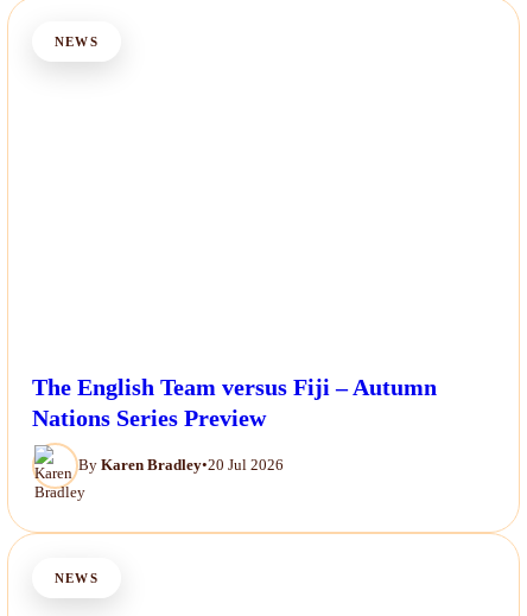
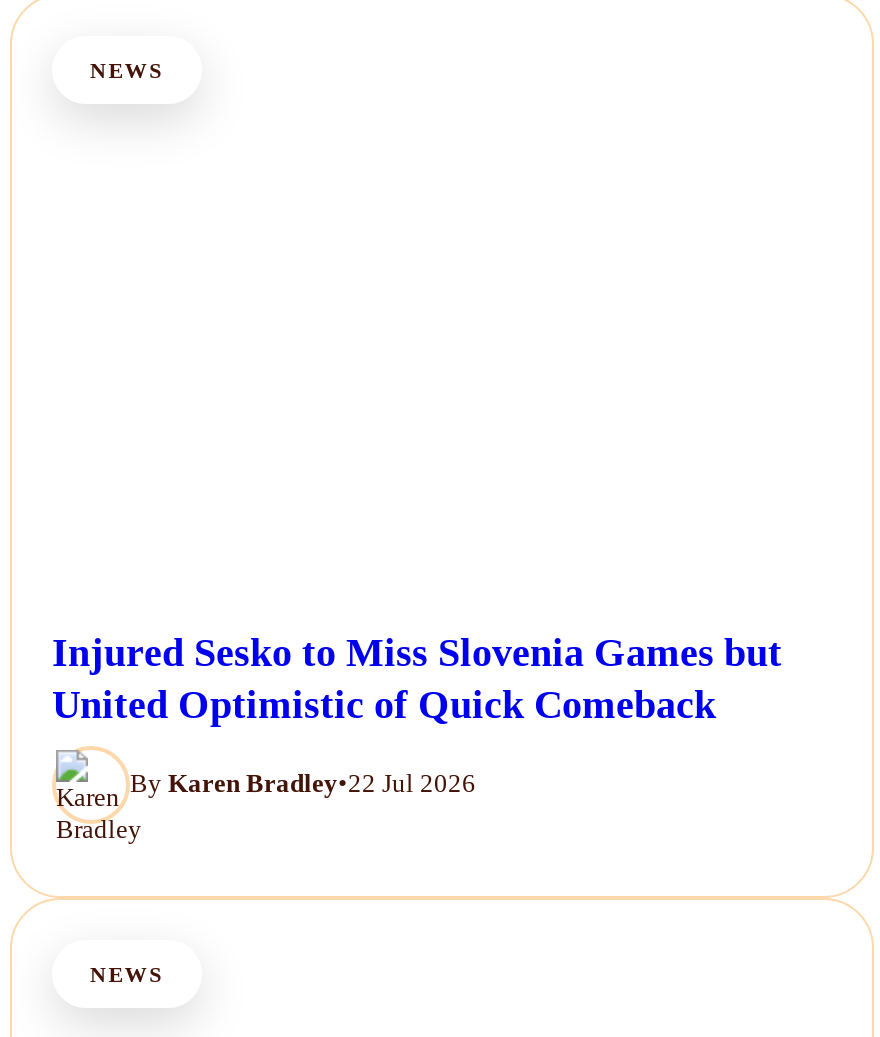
- The English Team versus Fiji – Autumn
- Nations Series Preview
+ Injured Sesko to Miss Slovenia Games but
+ United Optimistic of Quick Comeback

- By Karen Bradley•20 Jul 2026
+ By Karen Bradley•22 Jul 2026
